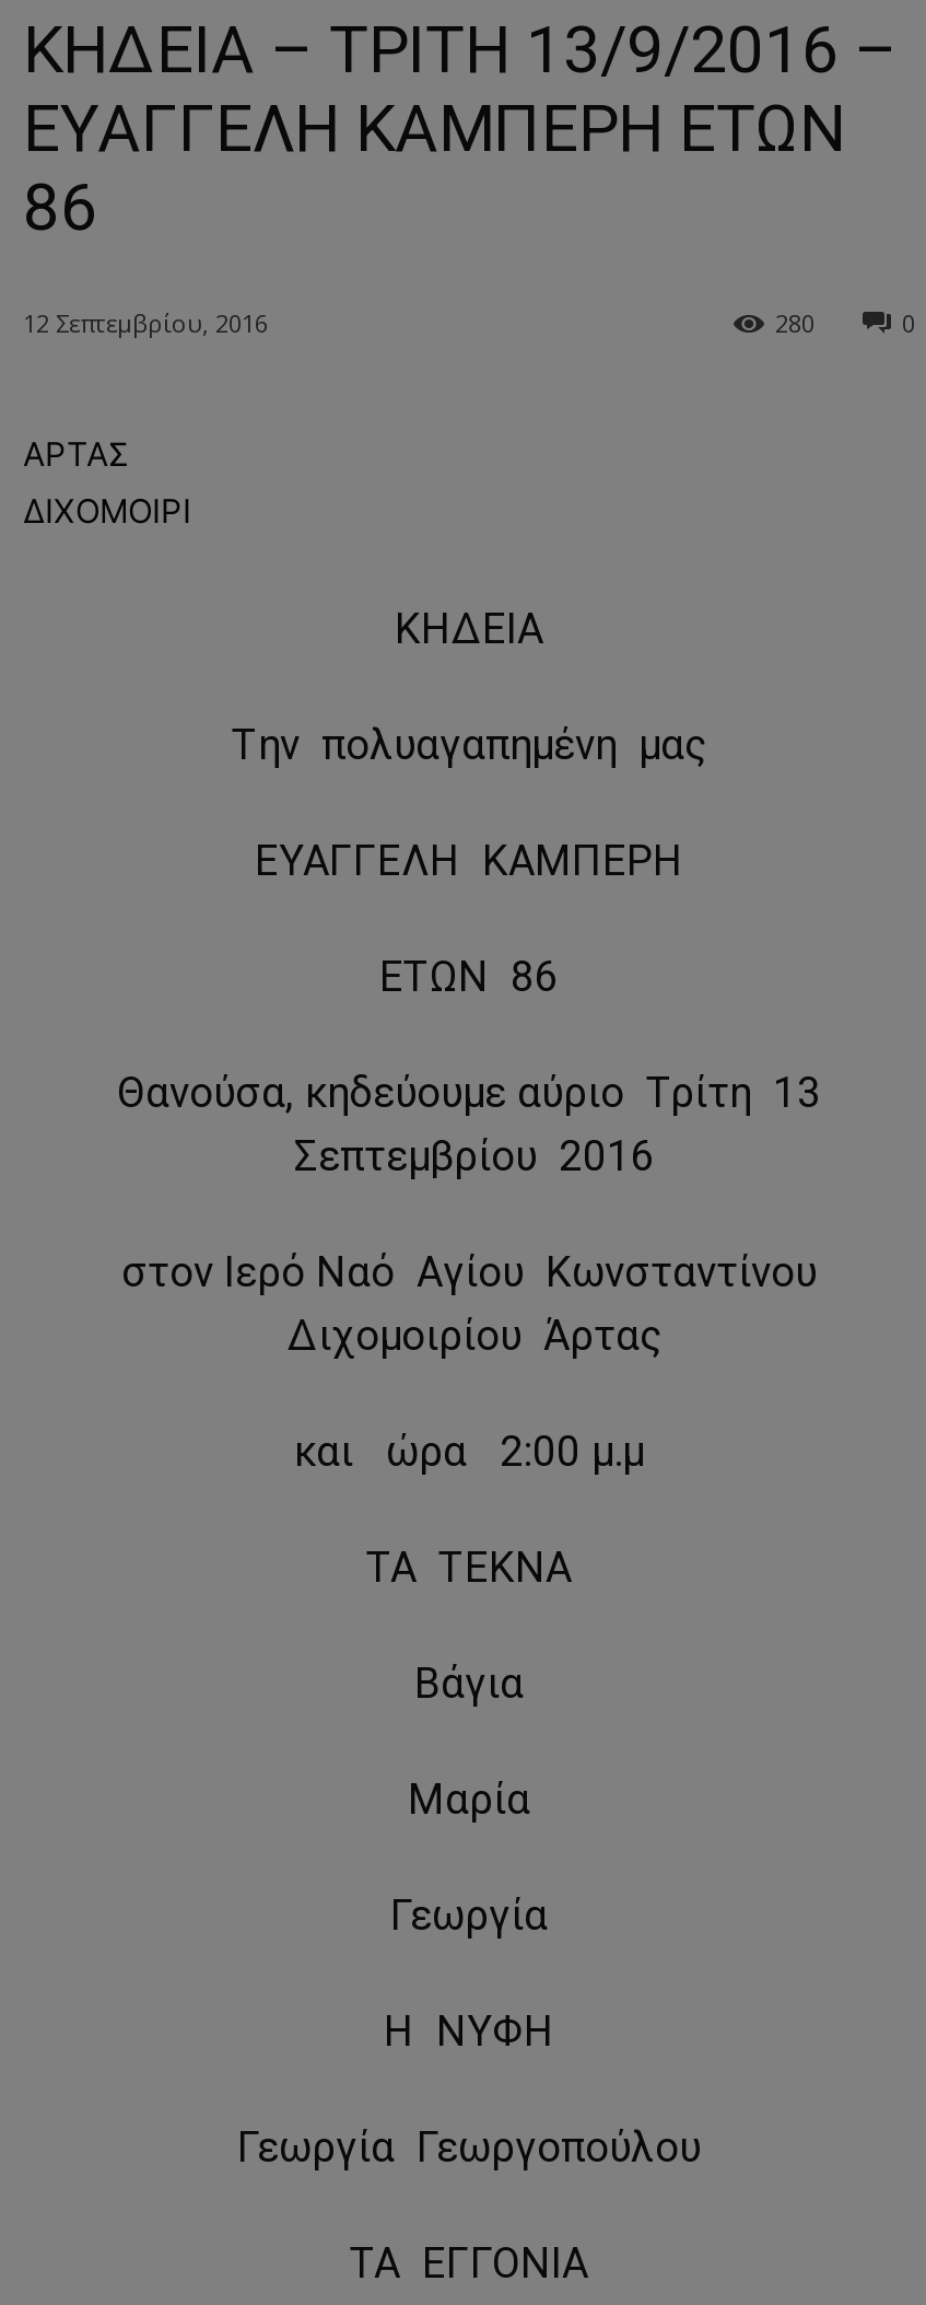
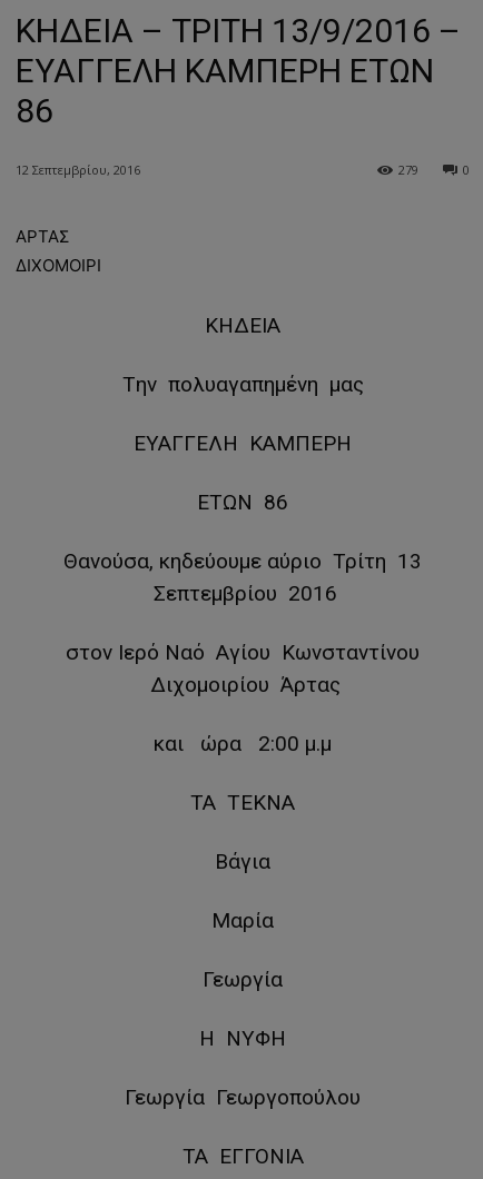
- 280
+ 279
